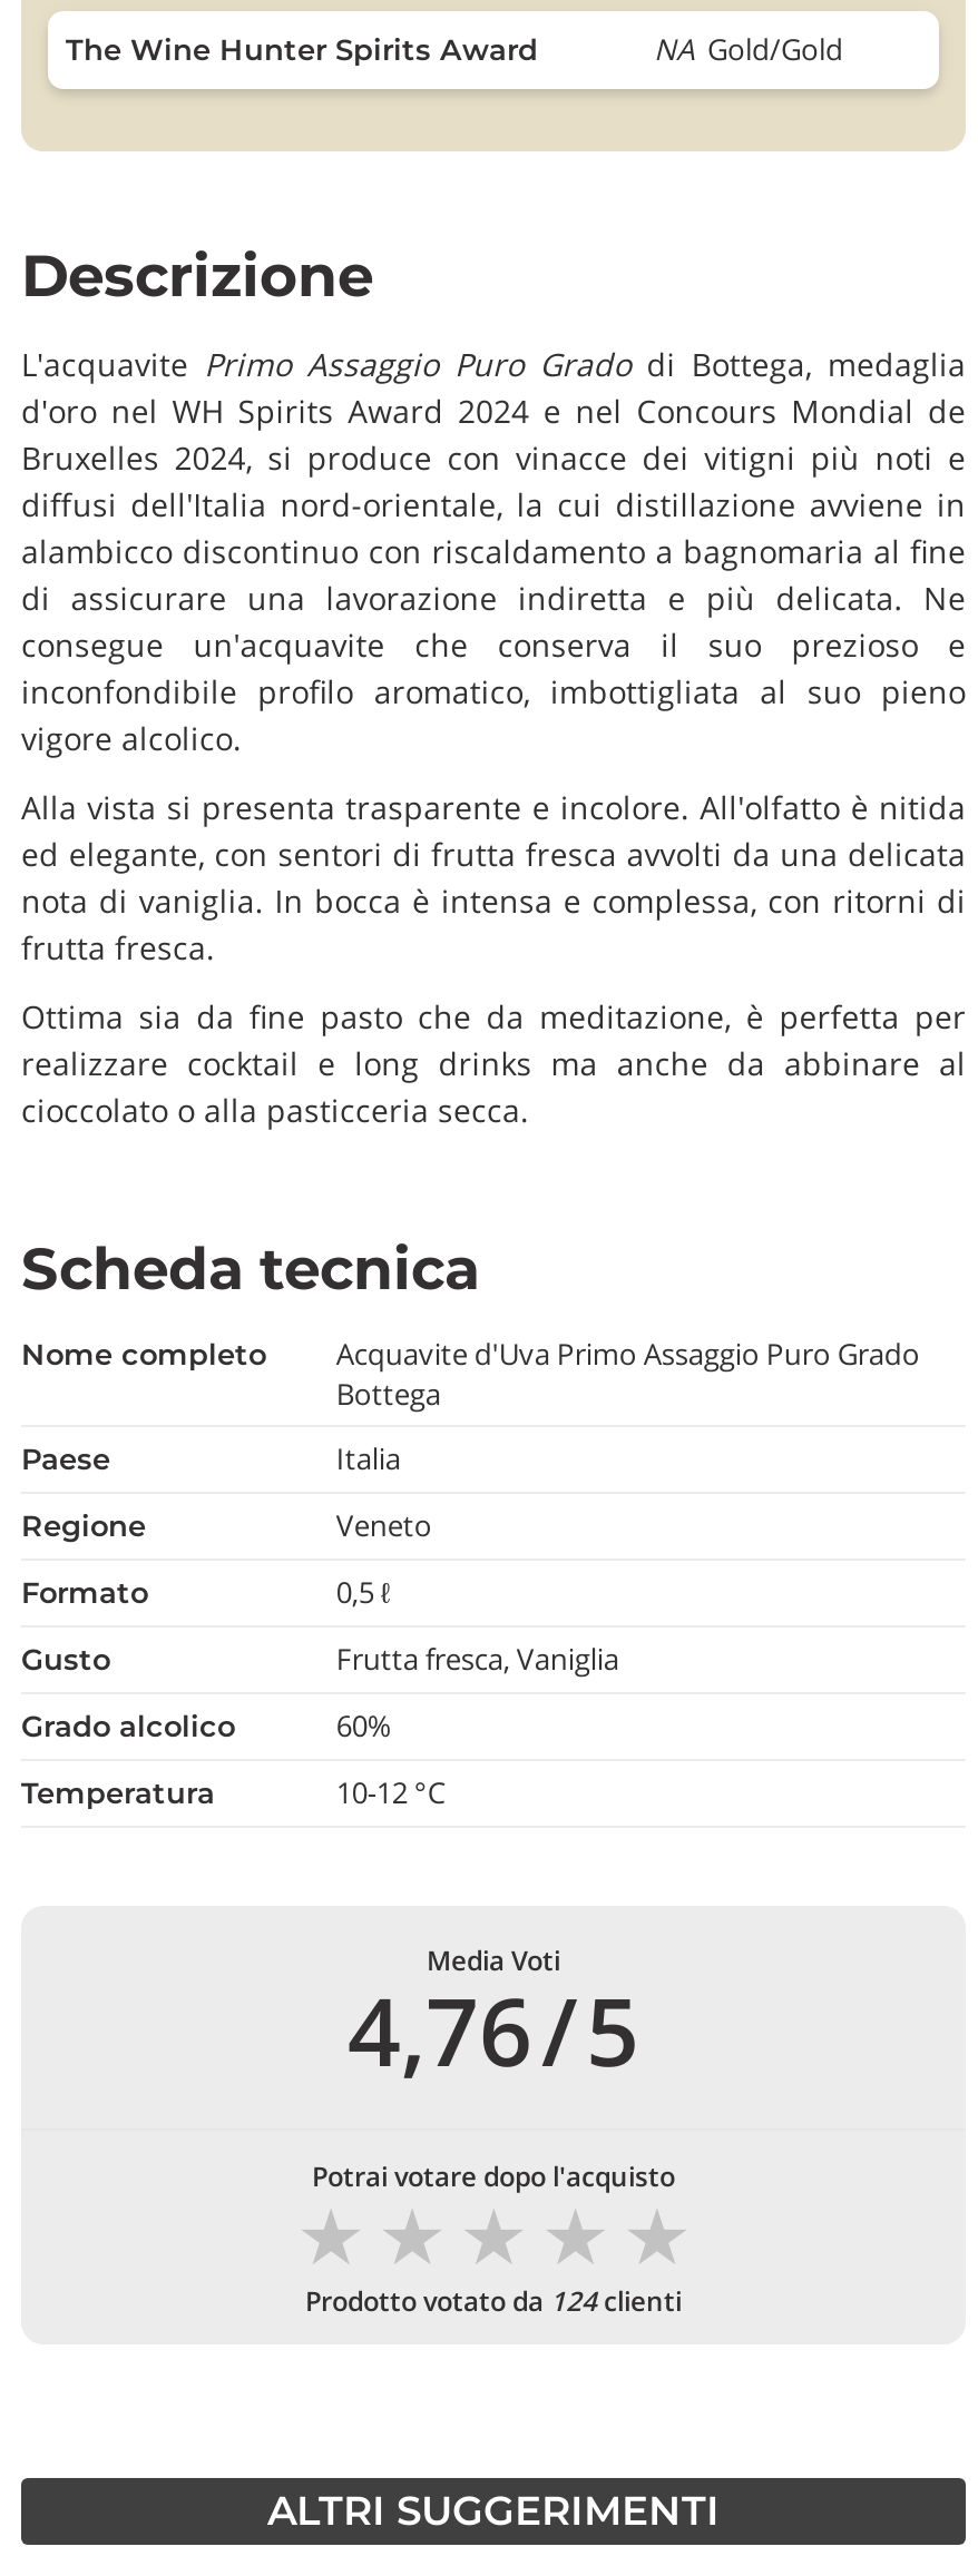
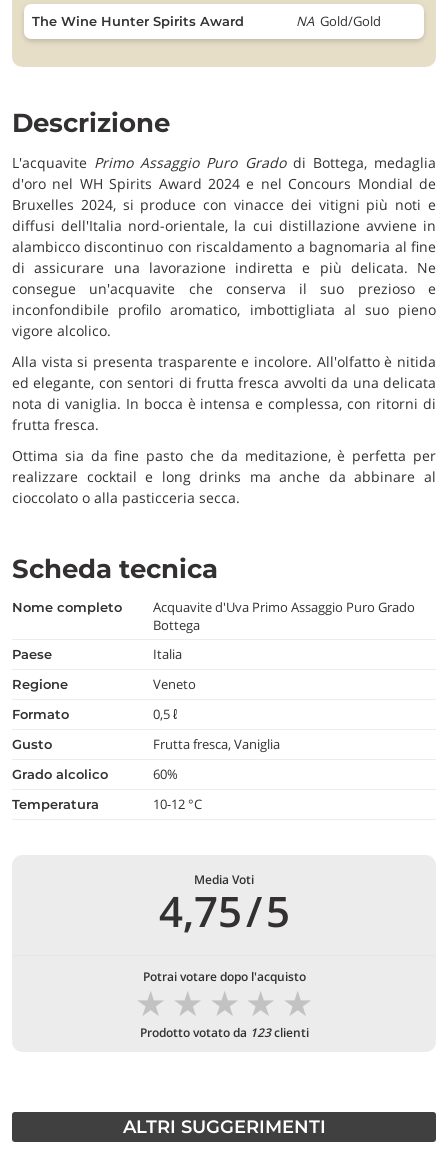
- 4,76 / 5
+ 4,75 / 5

- Prodotto votato da 124 clienti
+ Prodotto votato da 123 clienti
